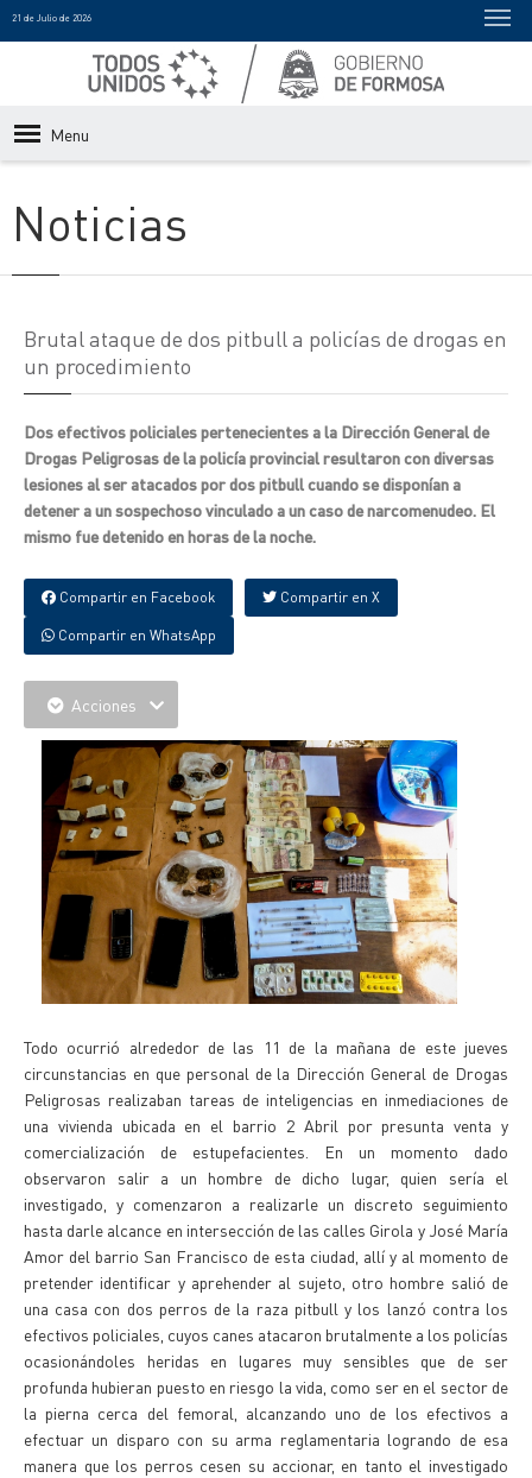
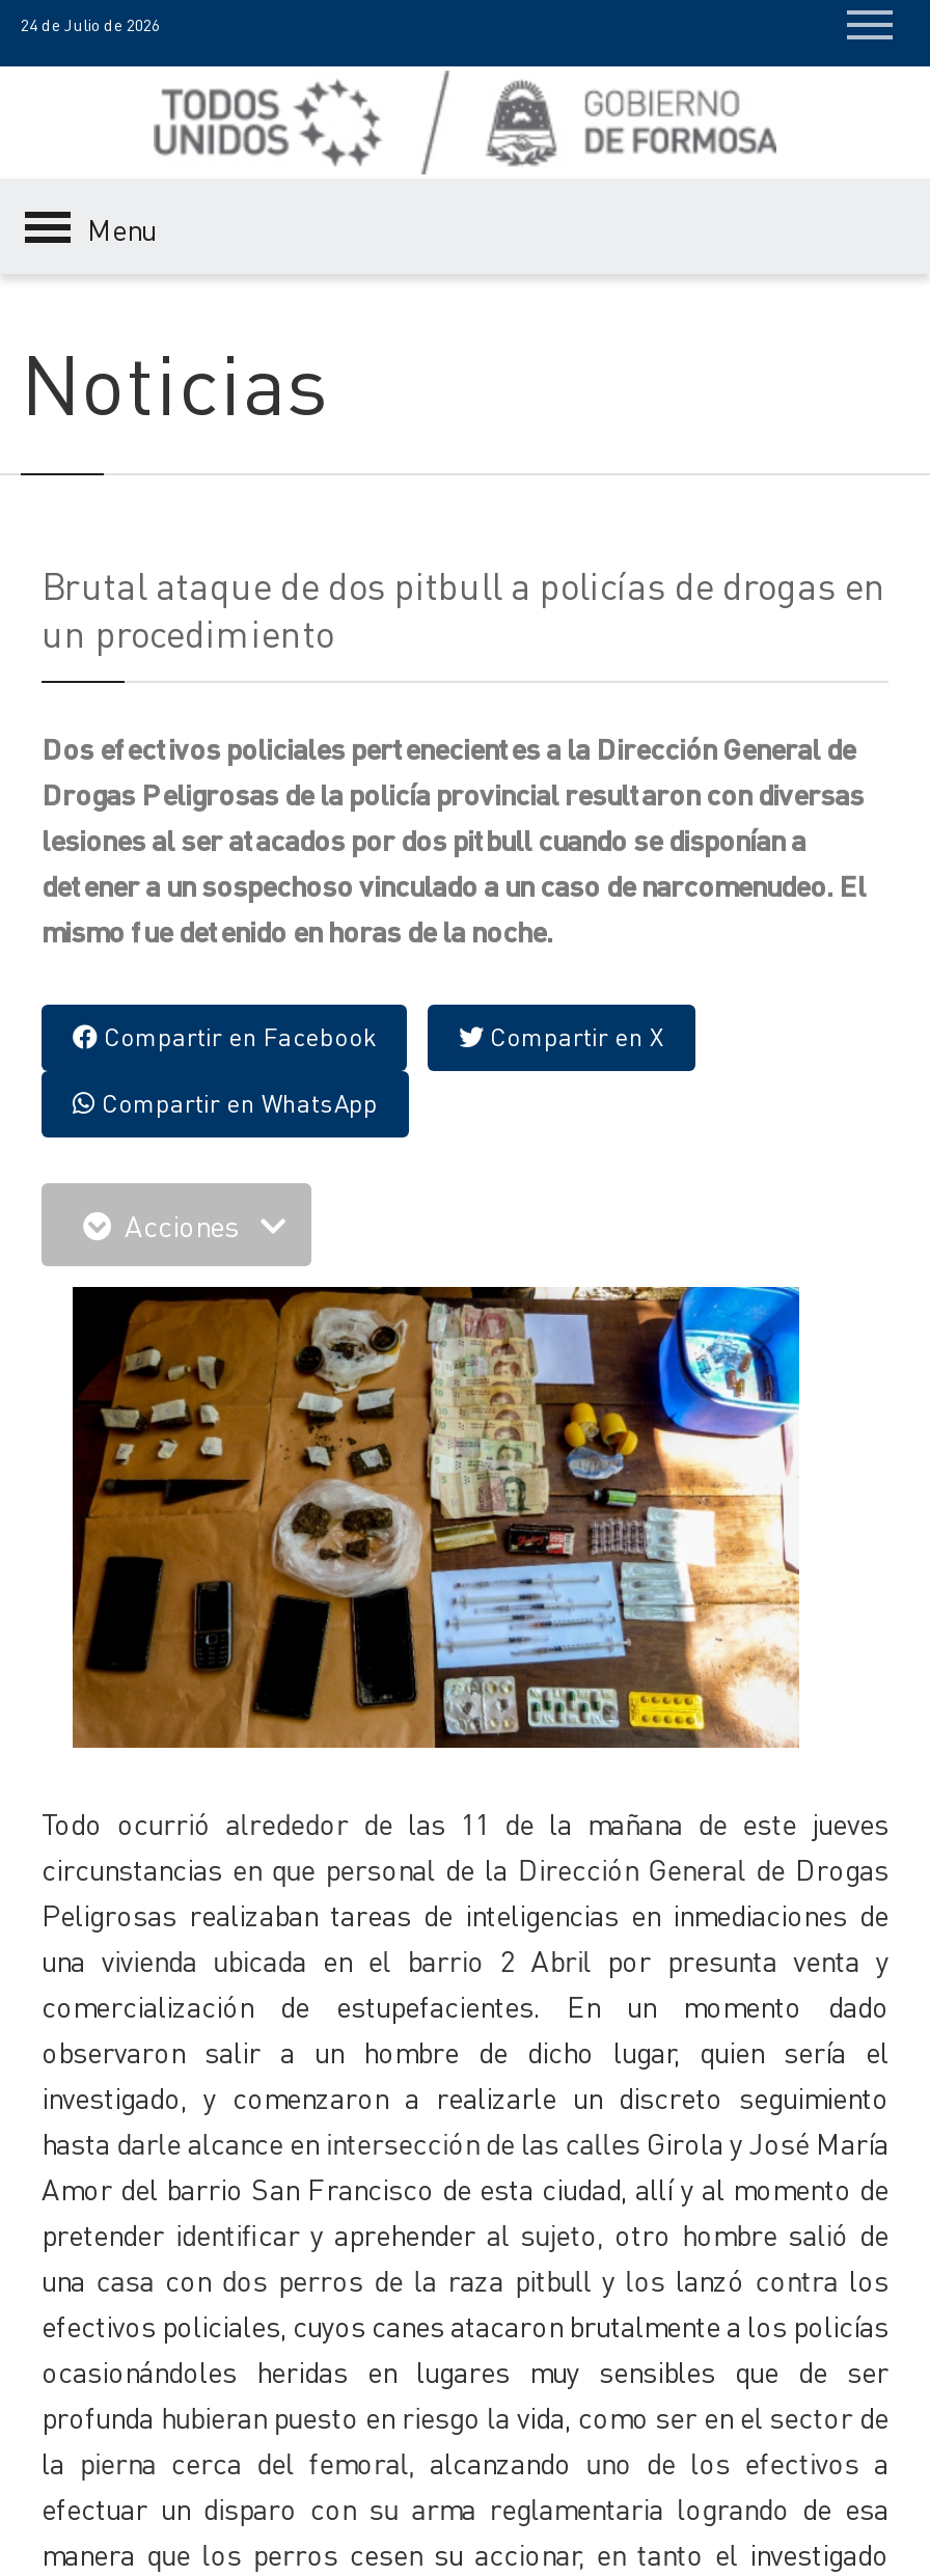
- 21 de Julio de 2026
+ 24 de Julio de 2026
